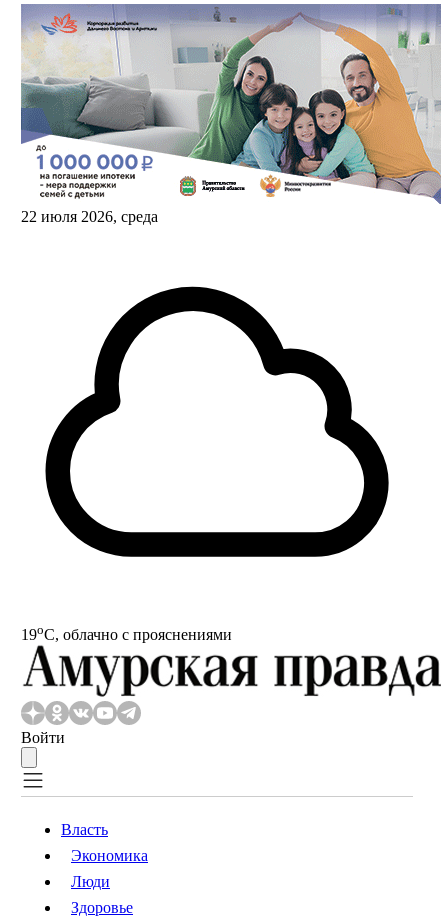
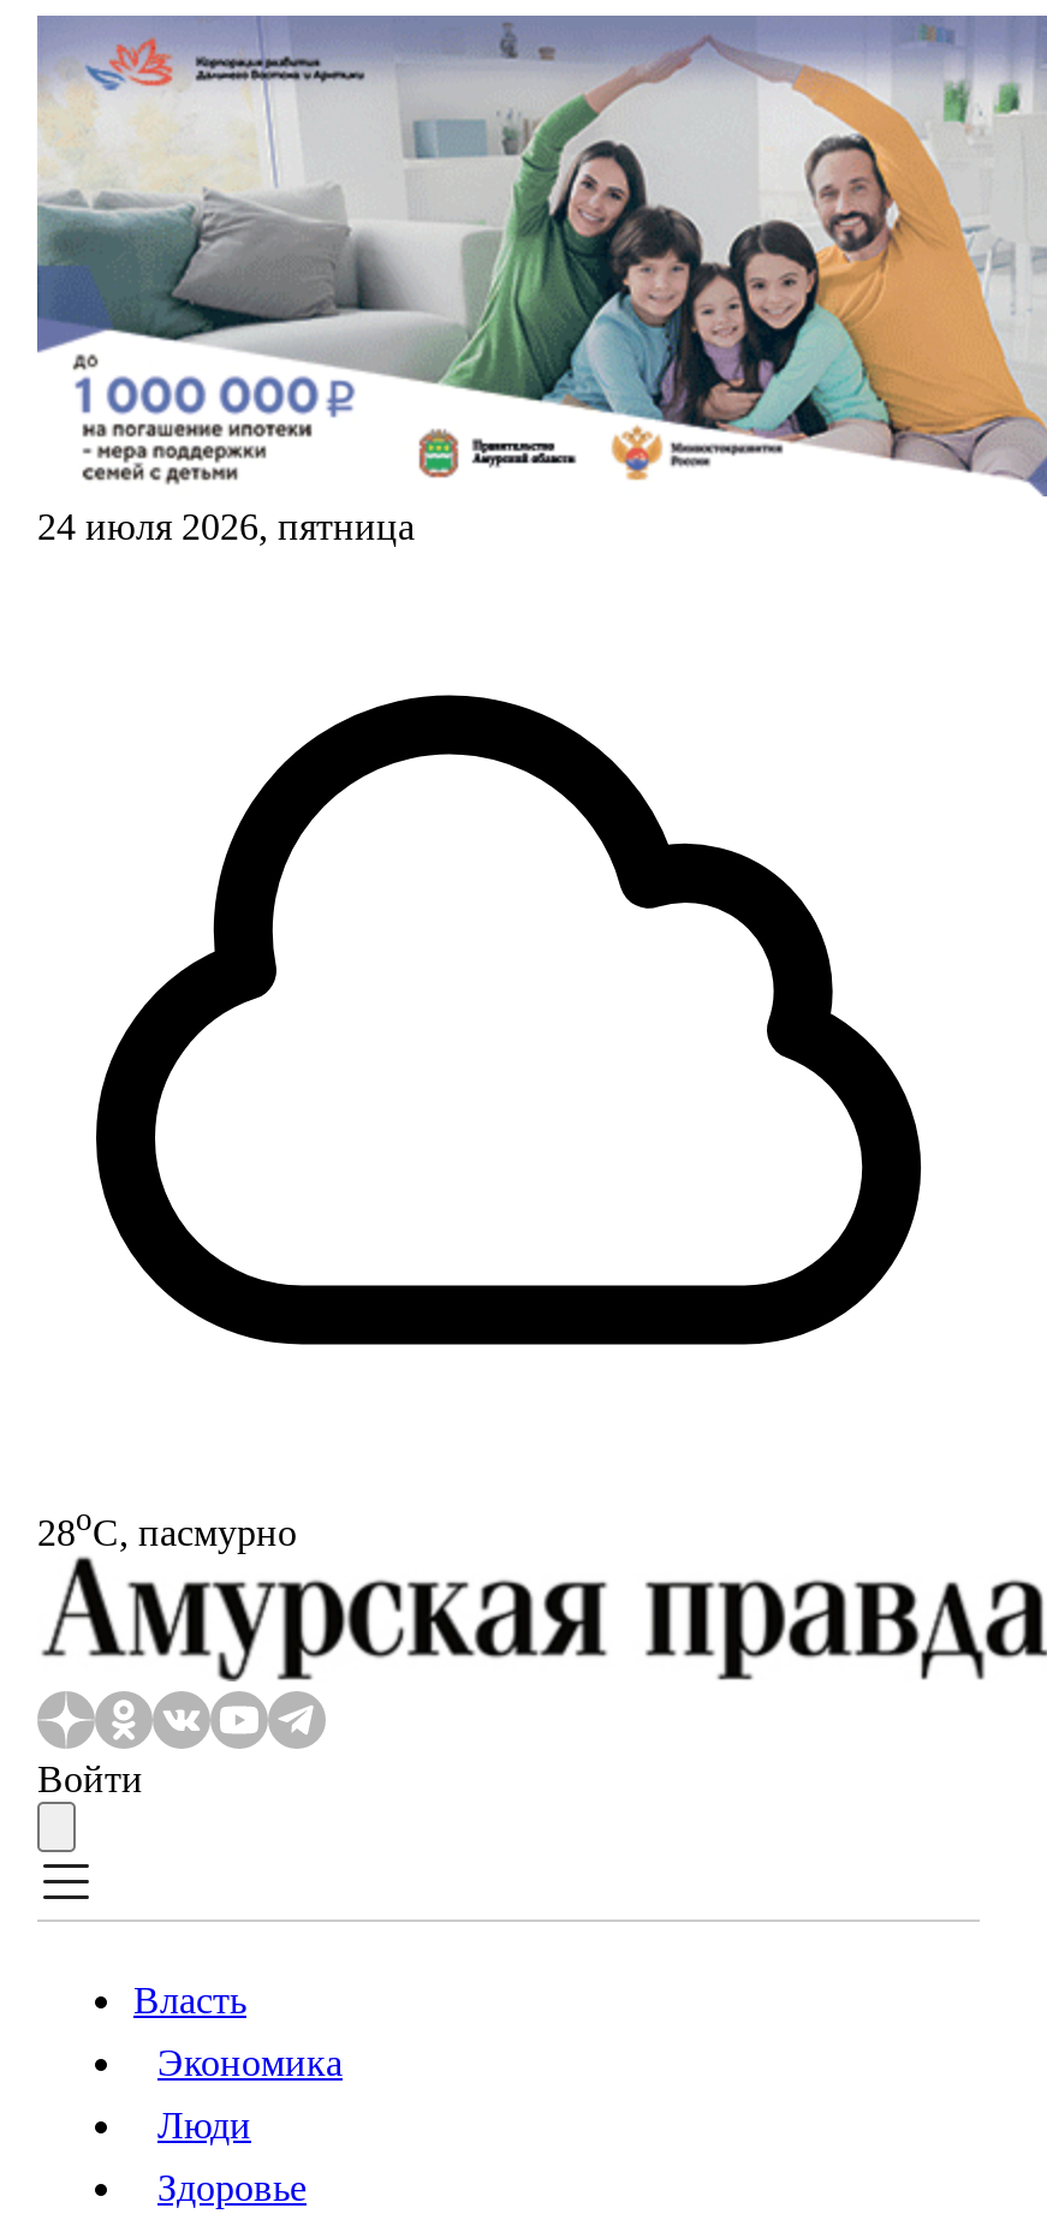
- 22 июля 2026, среда
+ 24 июля 2026, пятница

- 19oС, облачно с прояснениями
+ 28oС, пасмурно
